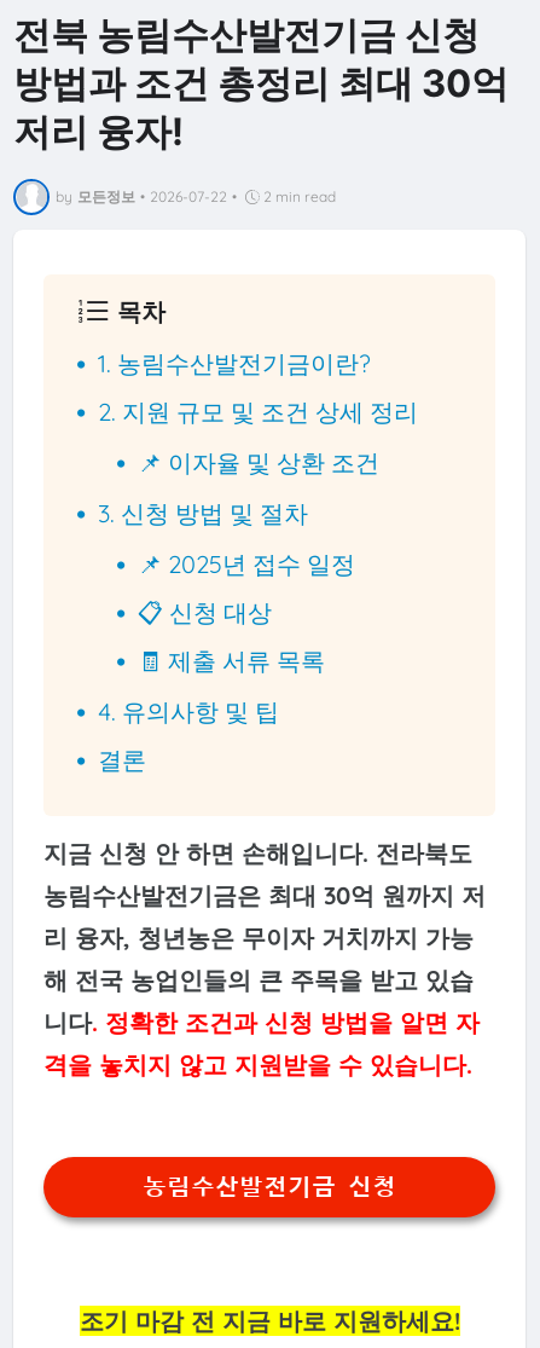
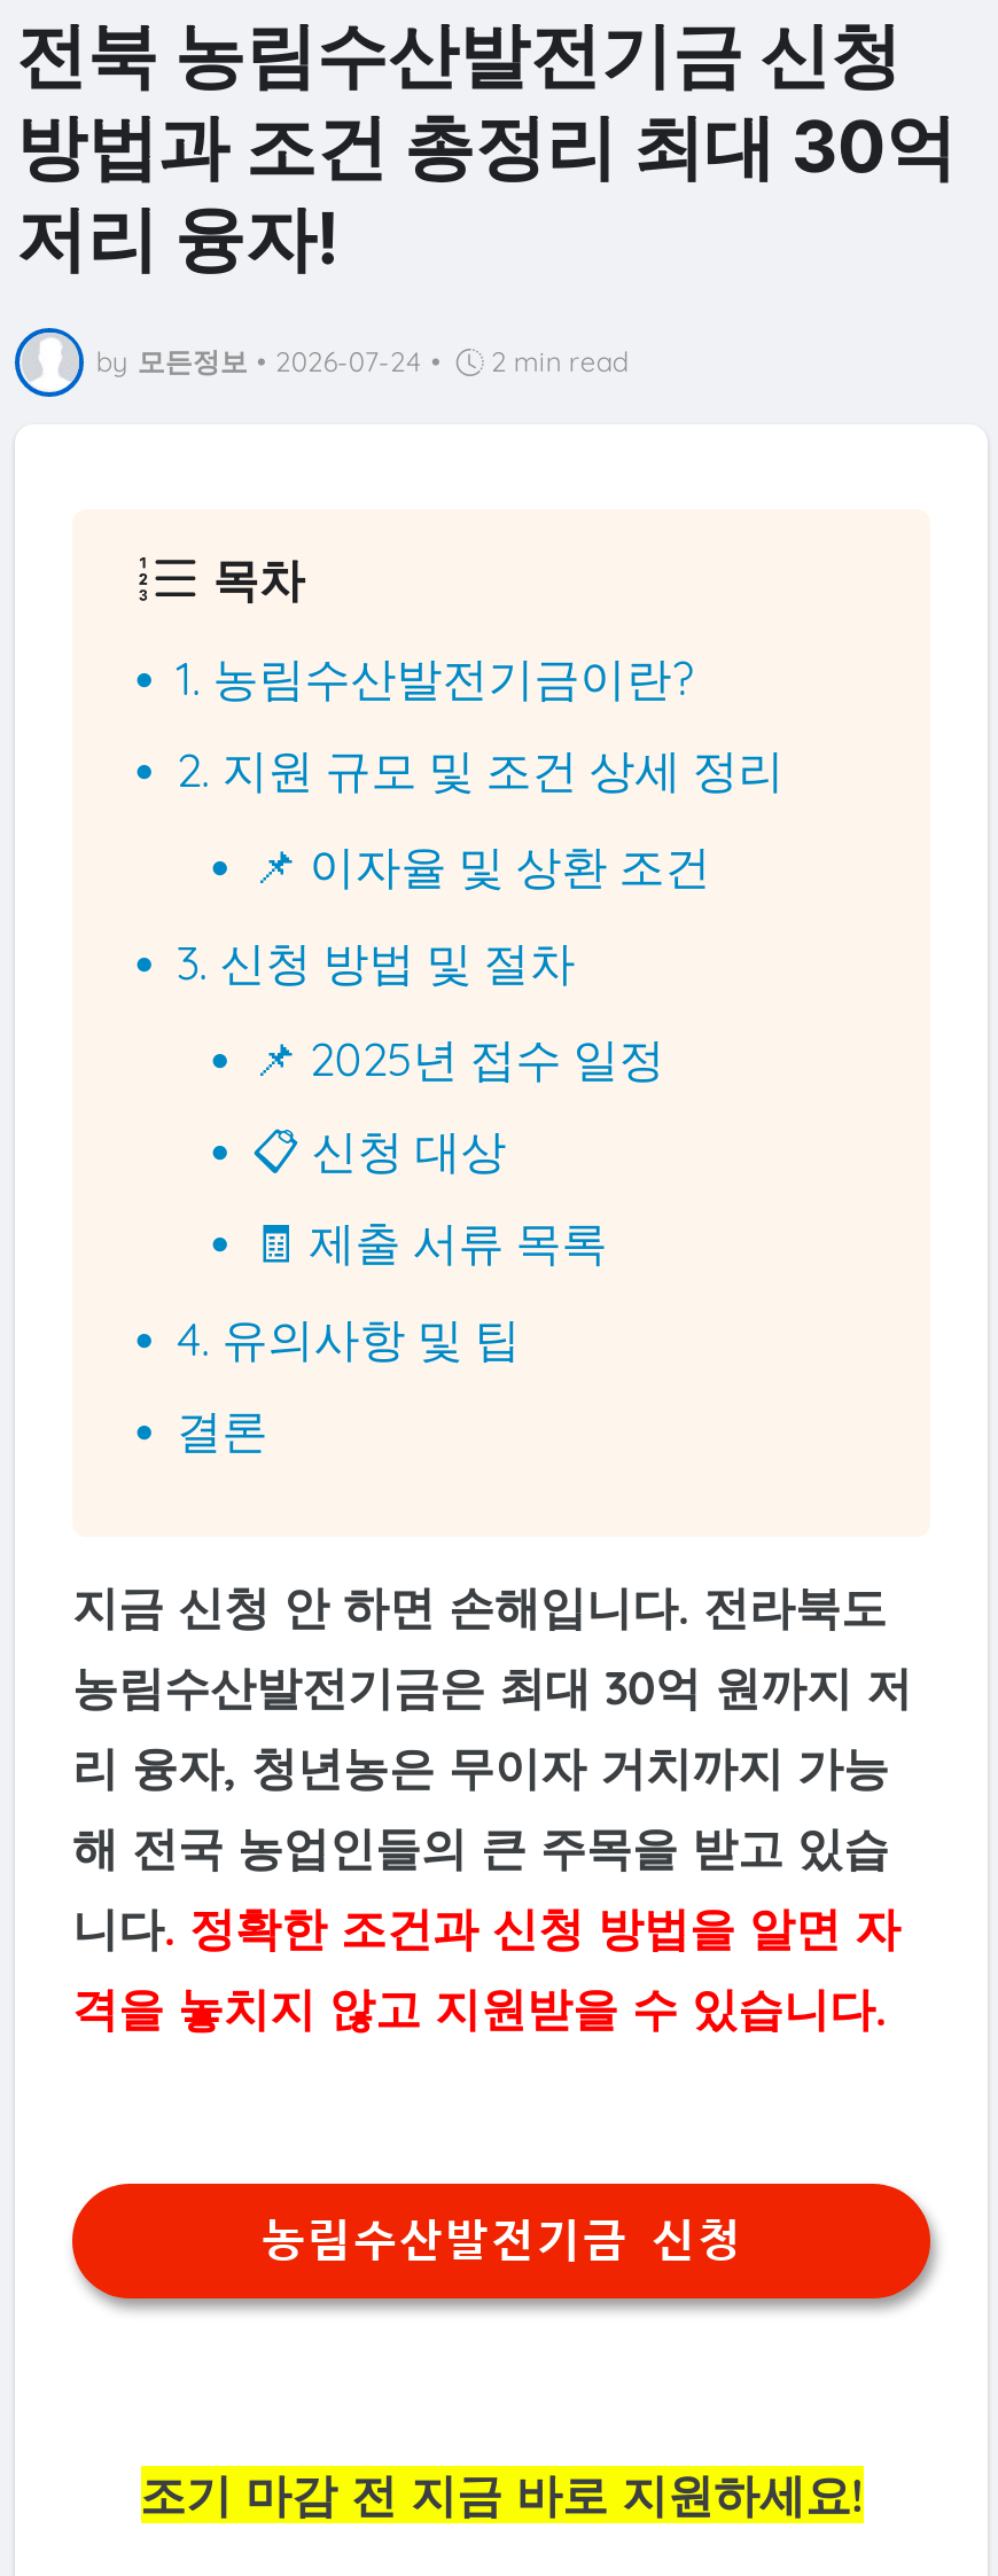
- by 모든정보 • 2026-07-22 • 2 min read
+ by 모든정보 • 2026-07-24 • 2 min read
